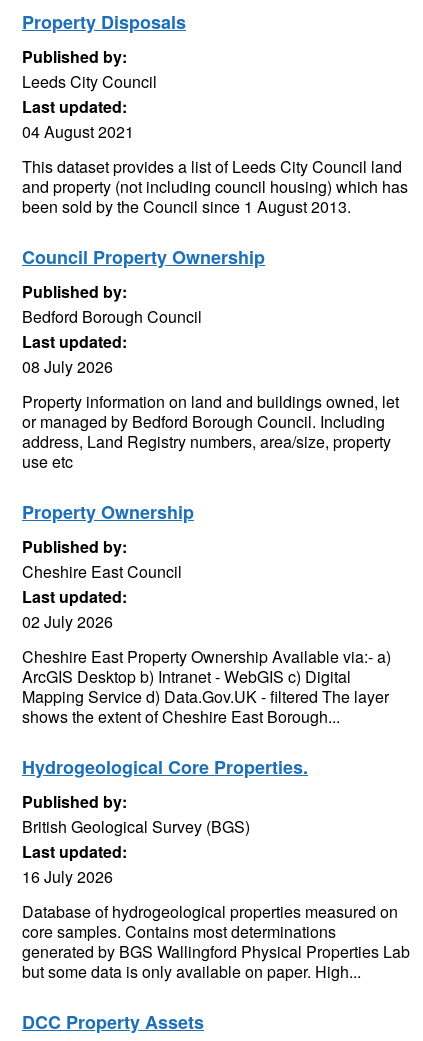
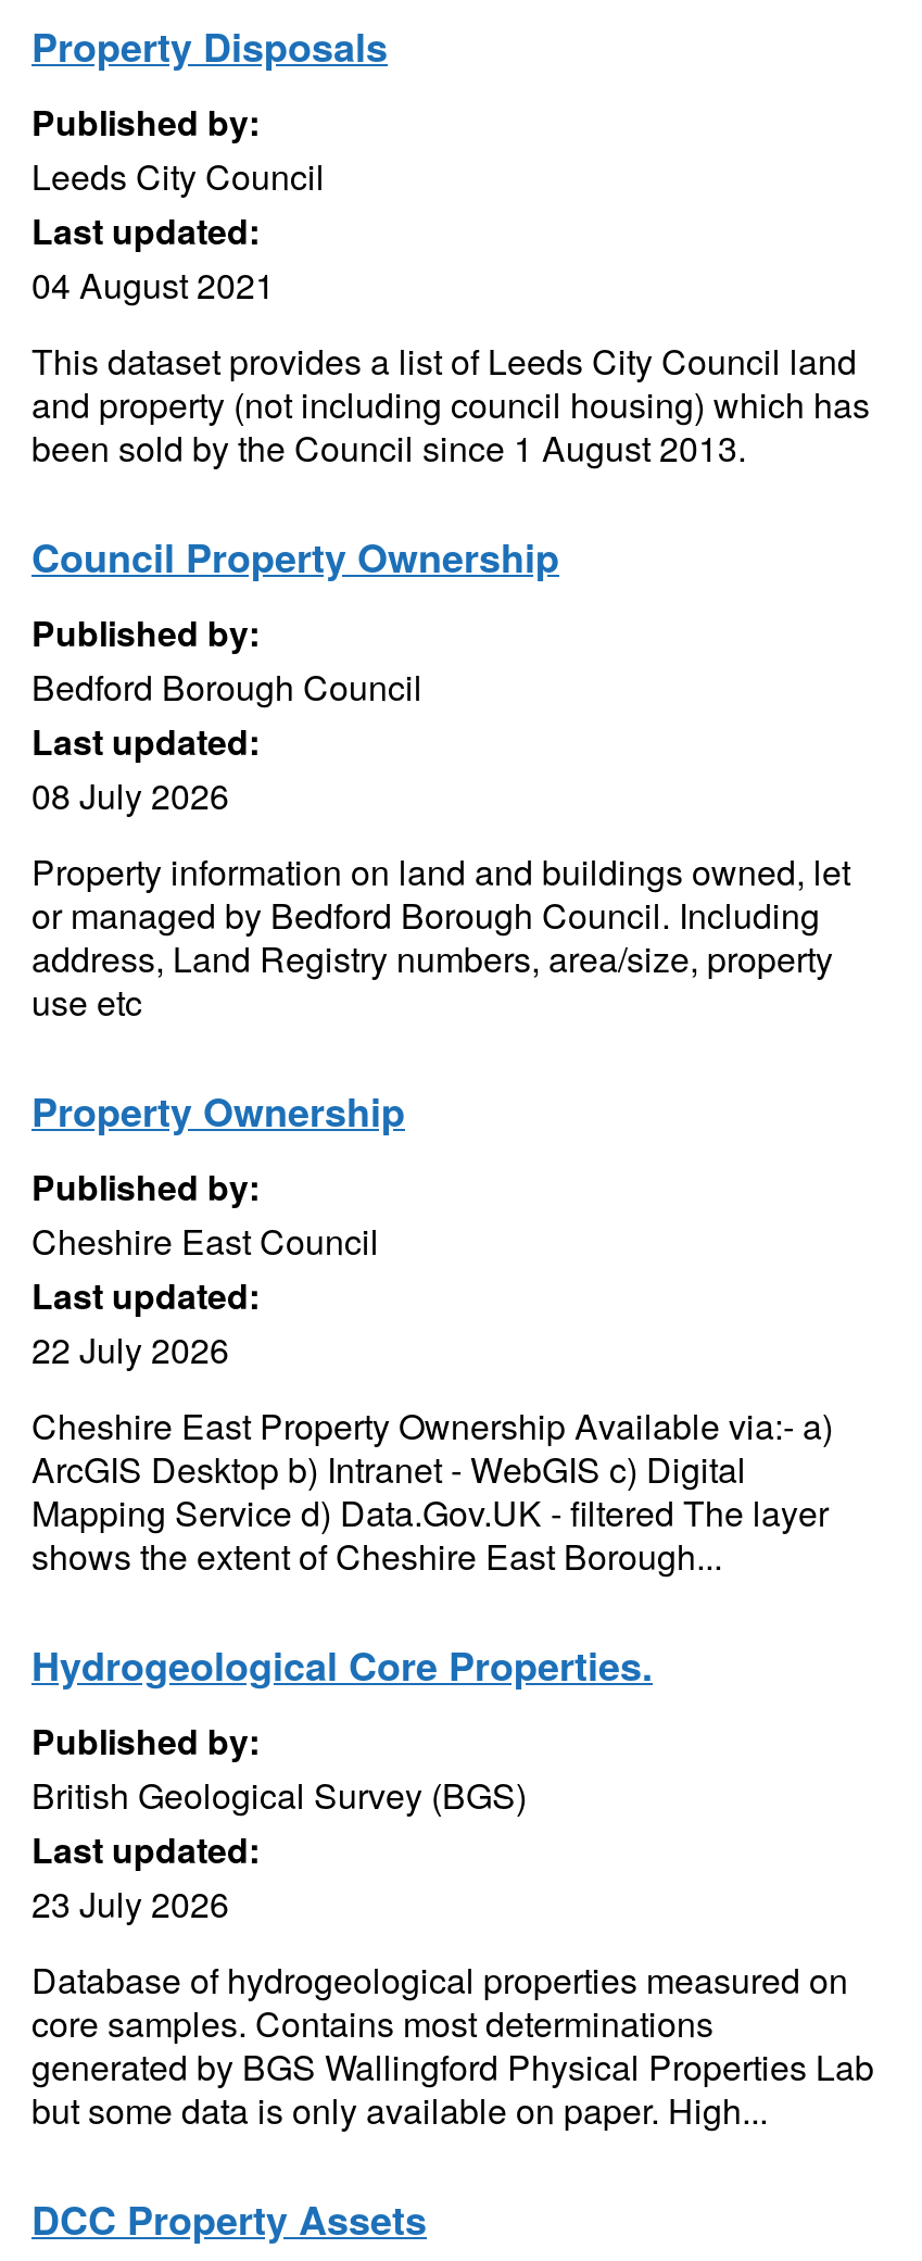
- 02 July 2026
+ 22 July 2026

- 16 July 2026
+ 23 July 2026
